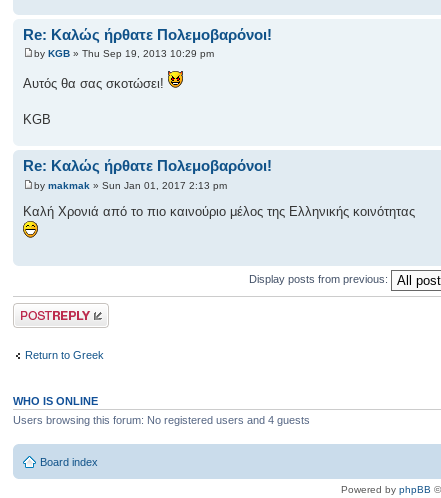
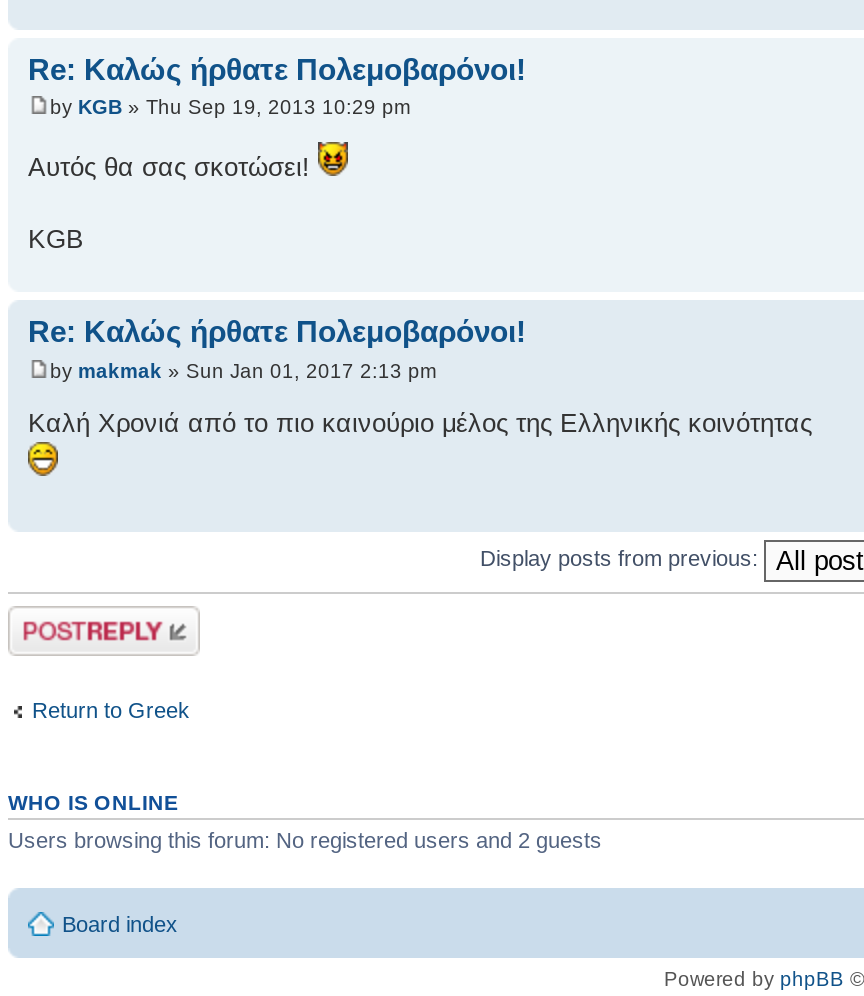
- Users browsing this forum: No registered users and 4 guests
+ Users browsing this forum: No registered users and 2 guests
